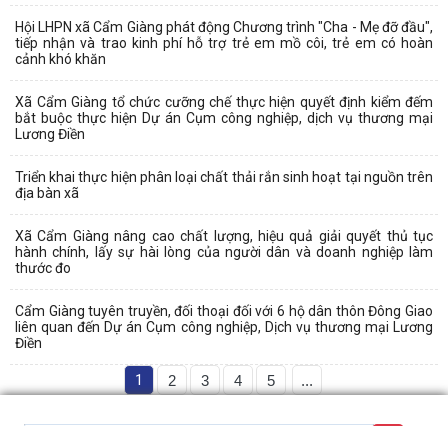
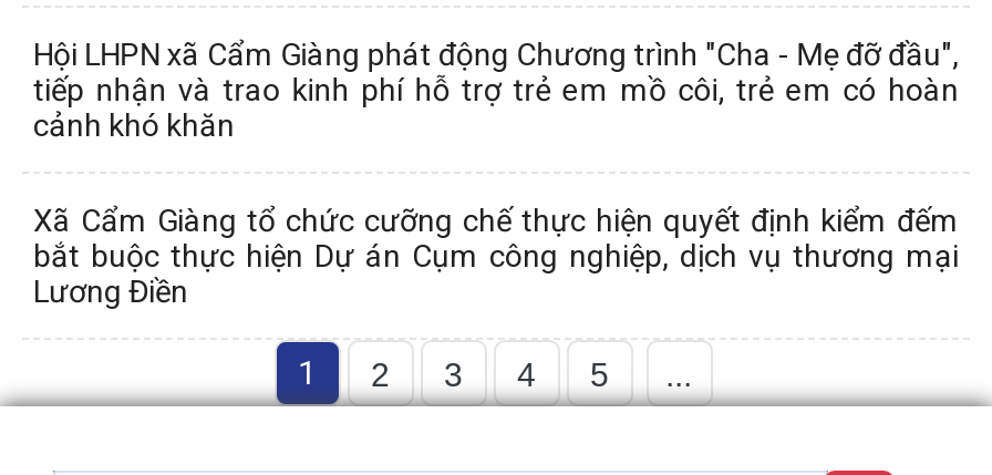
- Triển khai thực hiện phân loại chất thải rắn sinh hoạt tại nguồn trên
- địa bàn xã
- Xã Cẩm Giàng nâng cao chất lượng, hiệu quả giải quyết thủ tục
- hành chính, lấy sự hài lòng của người dân và doanh nghiệp làm
- thước đo
- Cẩm Giàng tuyên truyền, đối thoại đối với 6 hộ dân thôn Đông Giao
- liên quan đến Dự án Cụm công nghiệp, Dịch vụ thương mại Lương
- Điền
